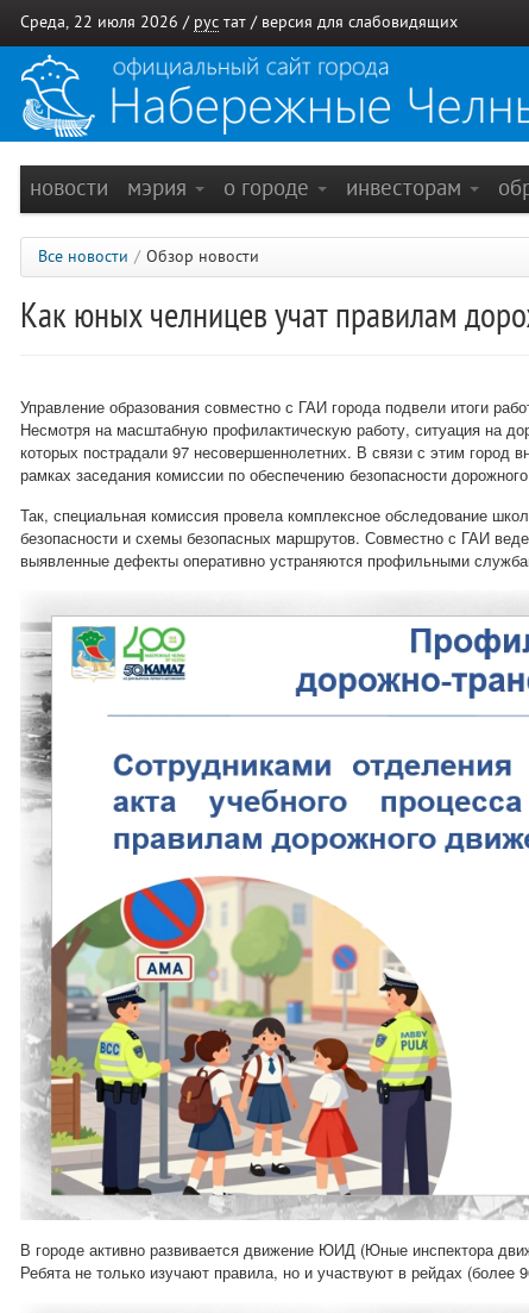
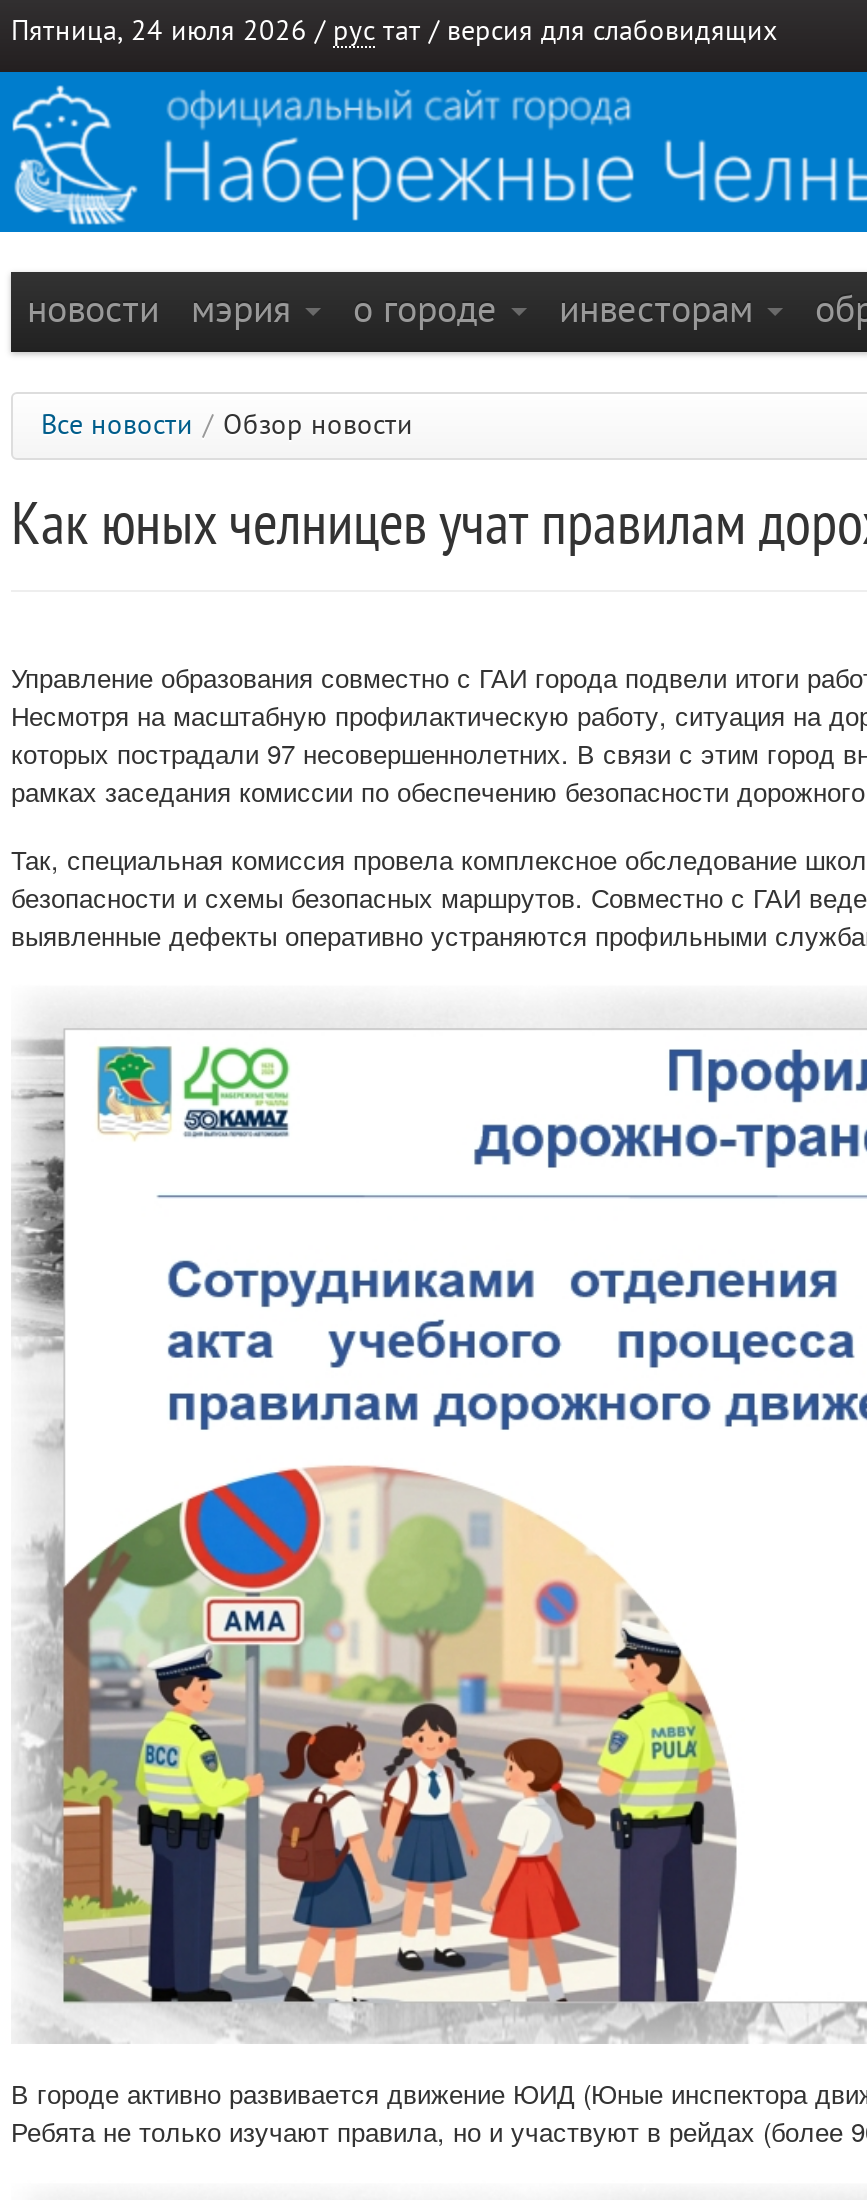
- Среда, 22 июля 2026 / рус тат / версия для слабовидящих
+ Пятница, 24 июля 2026 / рус тат / версия для слабовидящих
